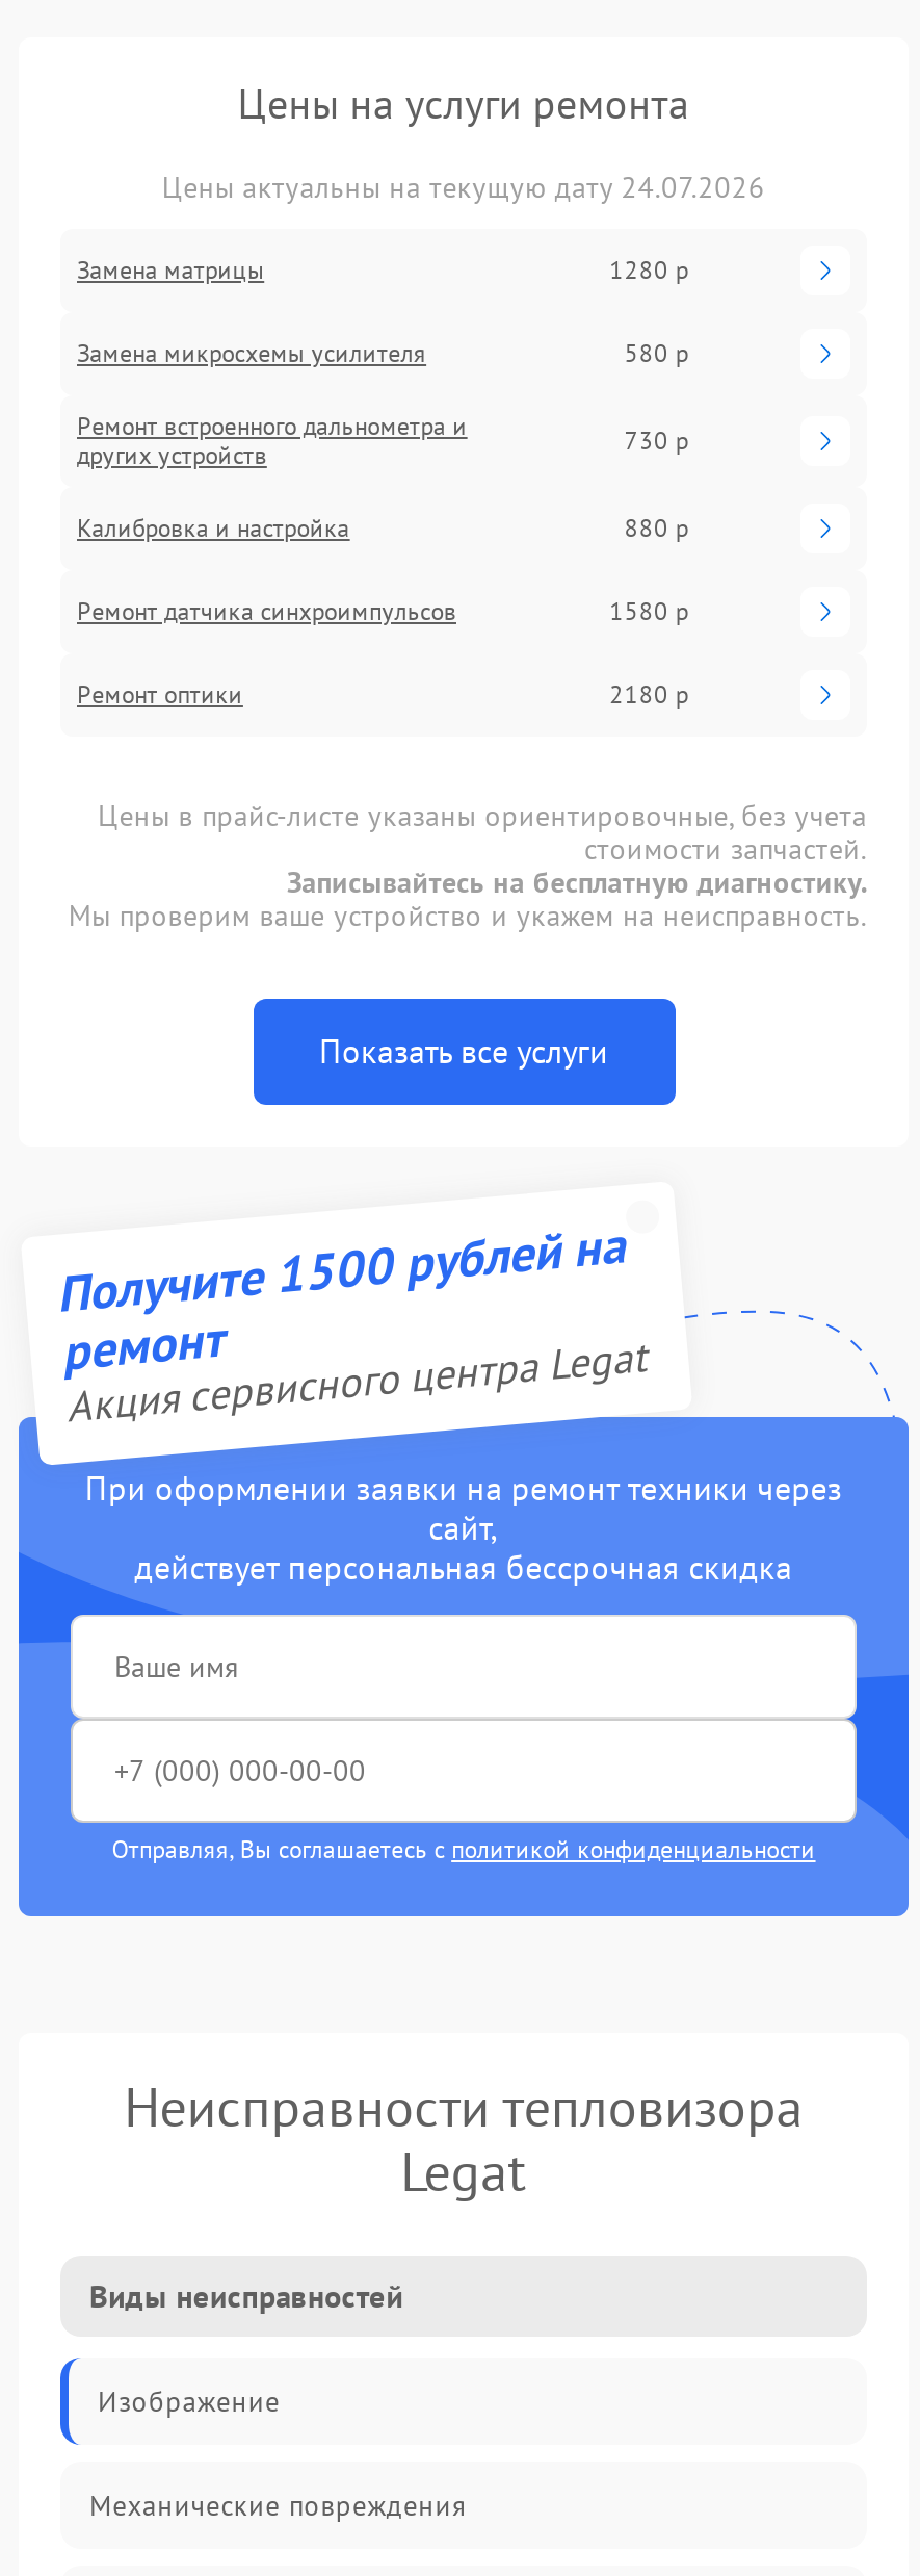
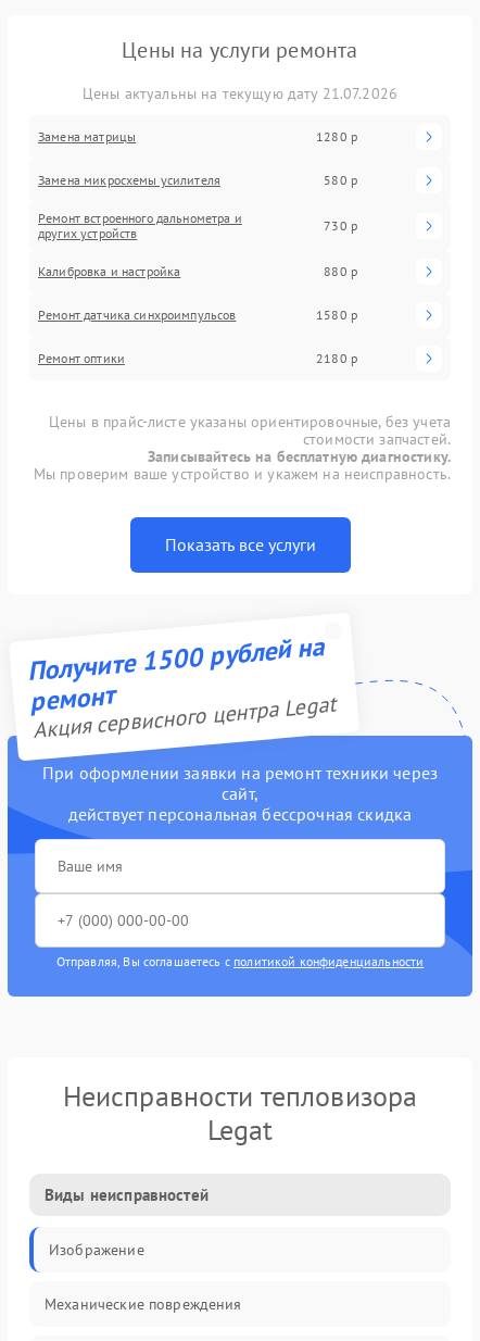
- Цены актуальны на текущую дату 24.07.2026
+ Цены актуальны на текущую дату 21.07.2026
